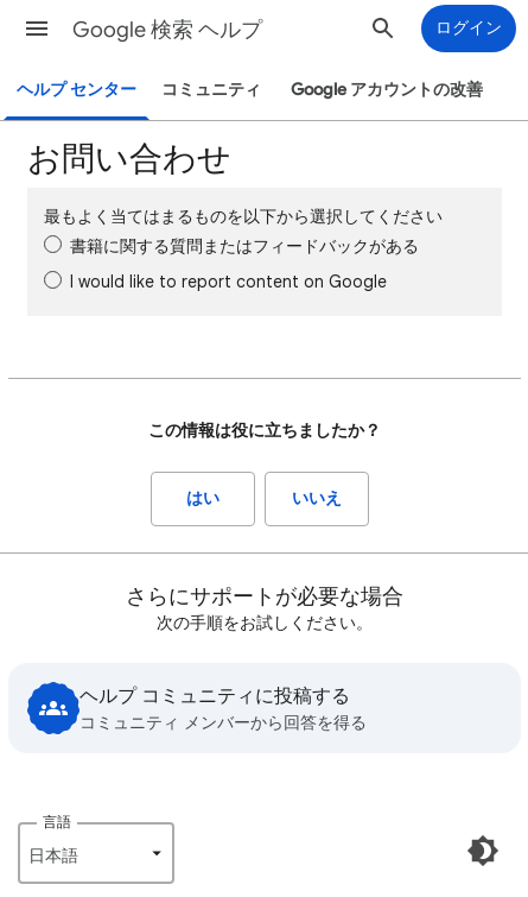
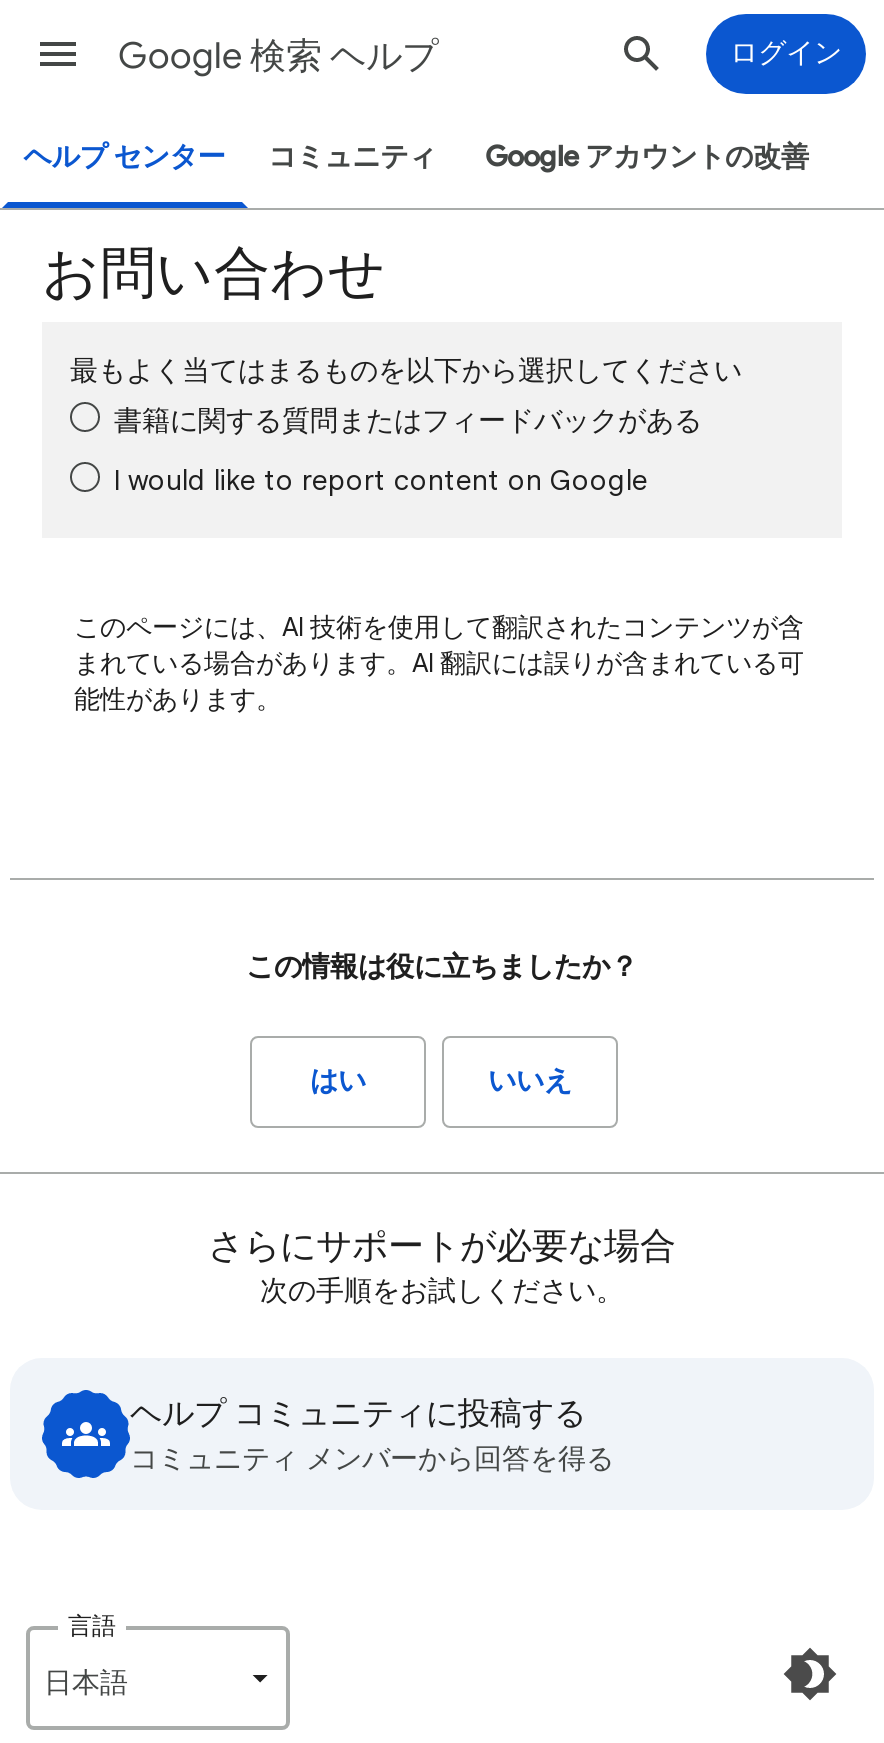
+ このページには、AI 技術を使用して翻訳されたコンテンツが含
+ まれている場合があります。AI 翻訳には誤りが含まれている可
+ 能性があります。
